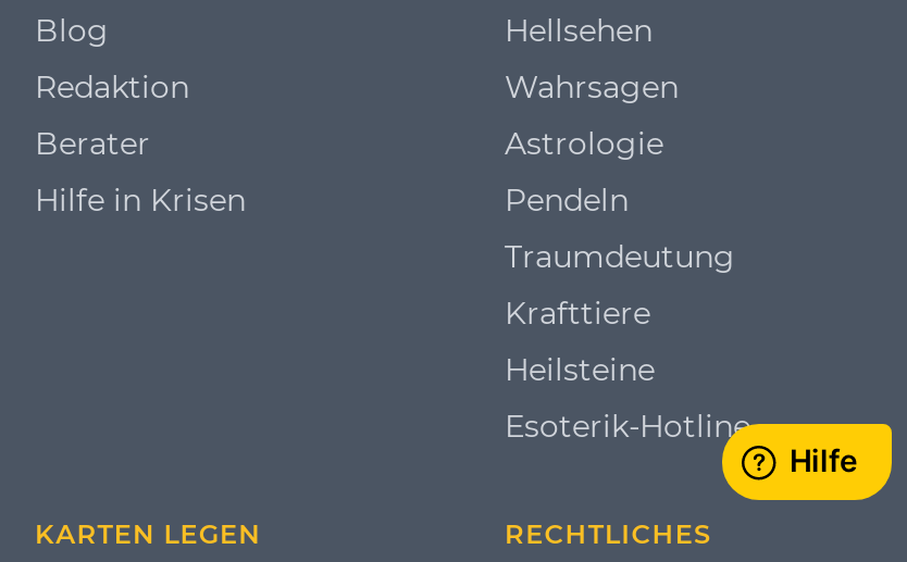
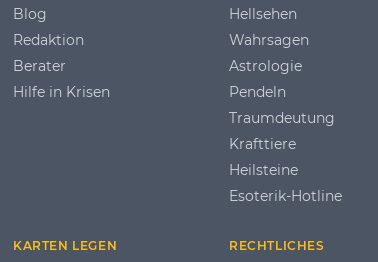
- [image]
